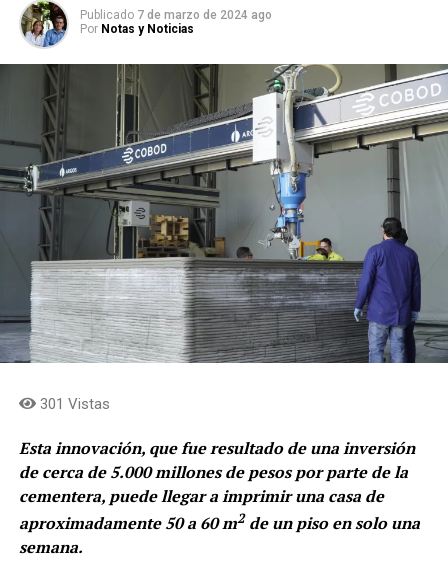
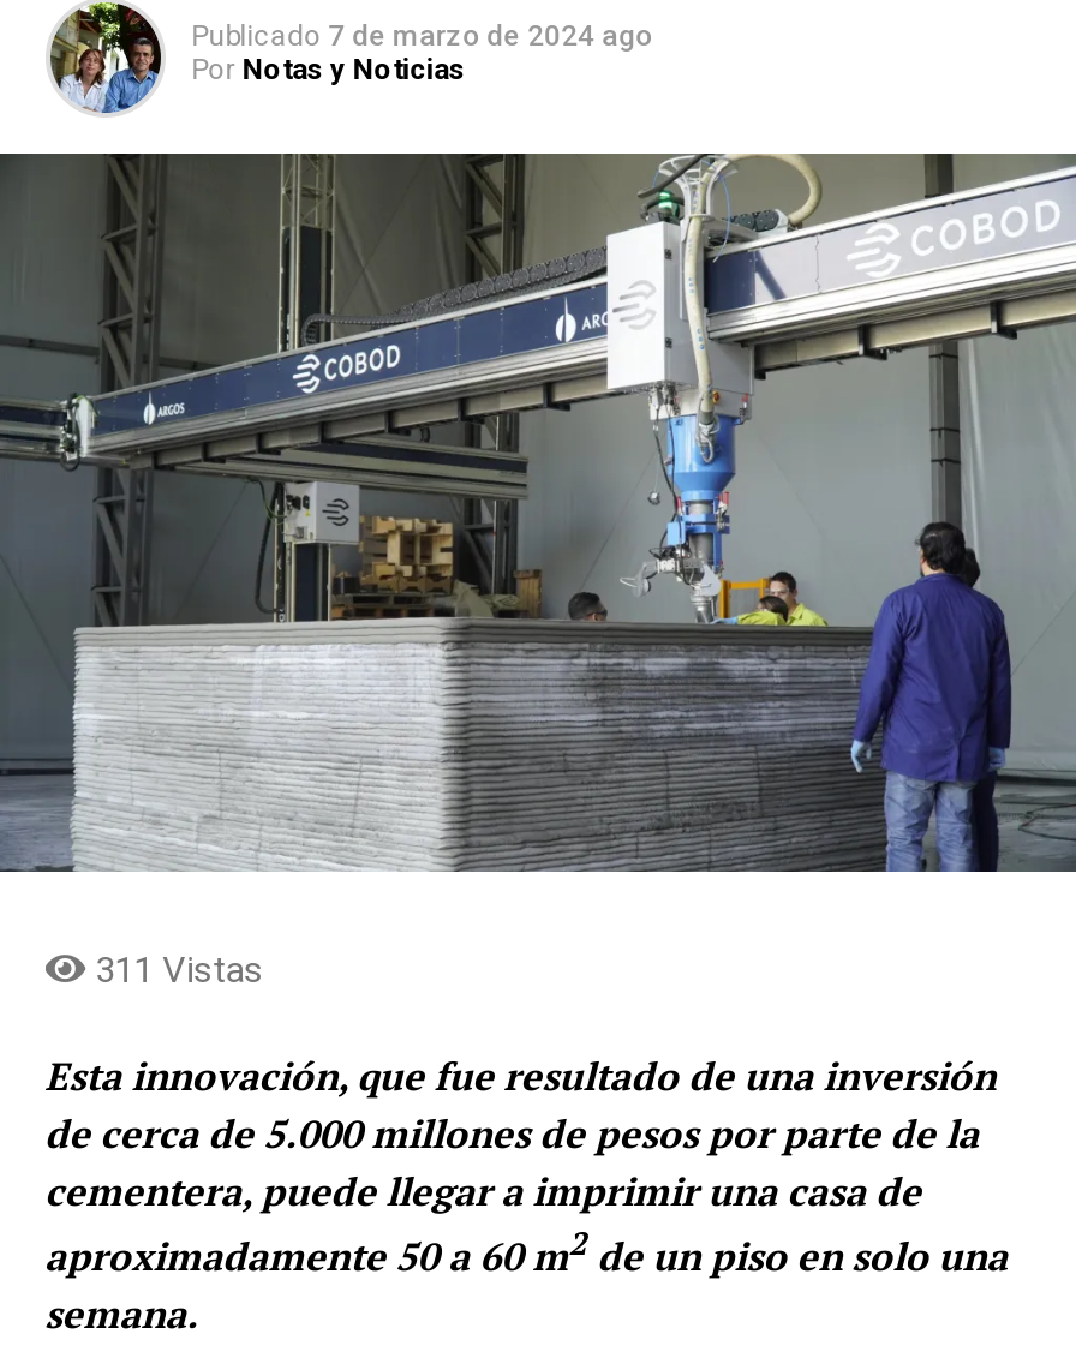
- 301 Vistas
+ 311 Vistas
